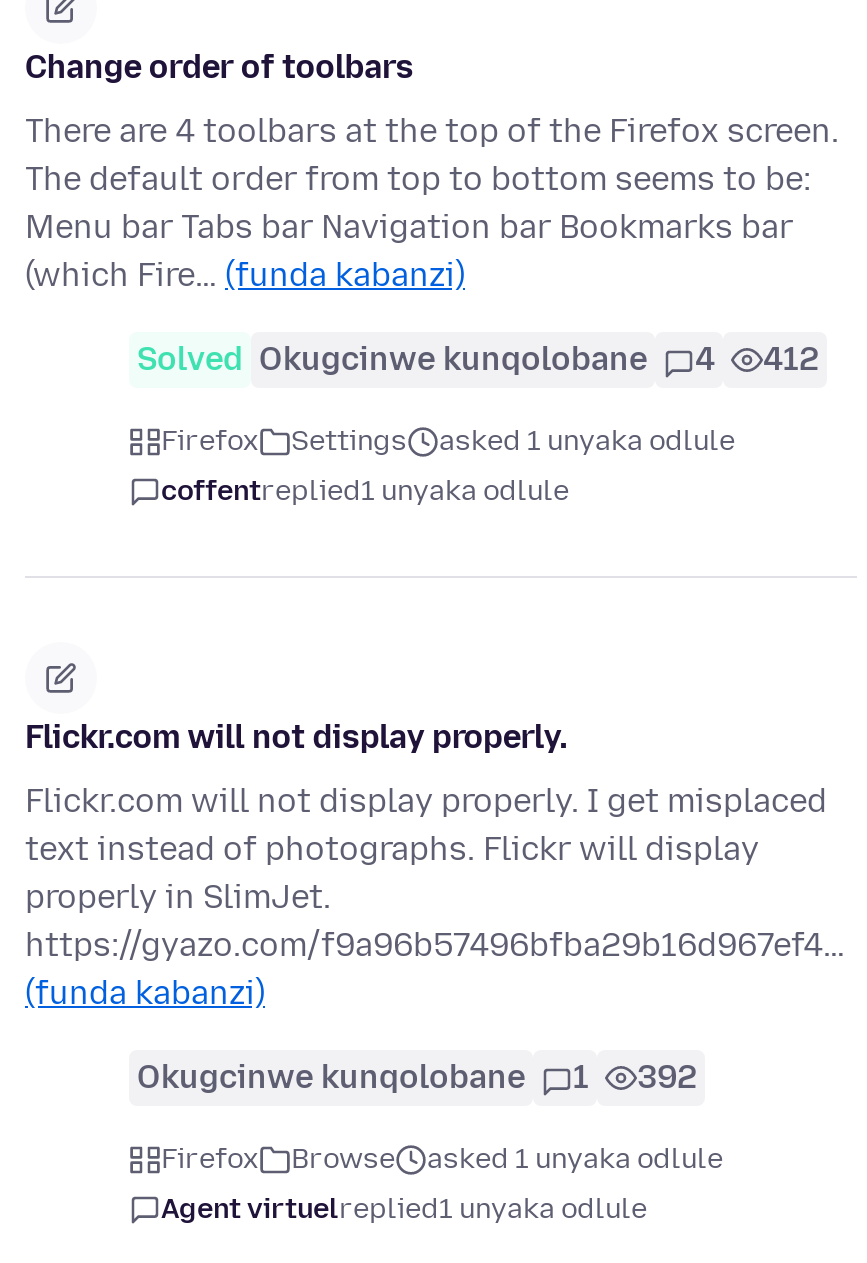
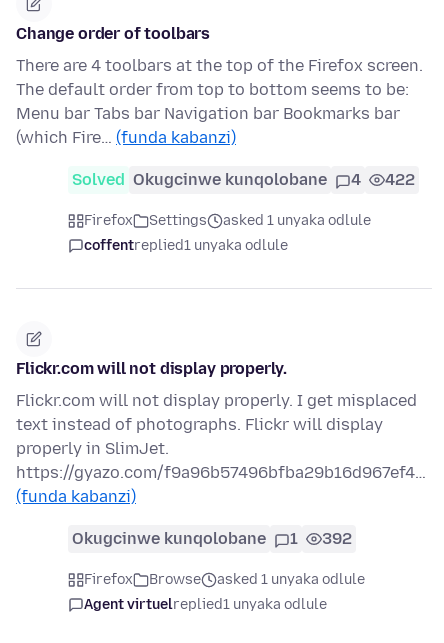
- Solved Okugcinwe kunqolobane 4 412
+ Solved Okugcinwe kunqolobane 4 422
